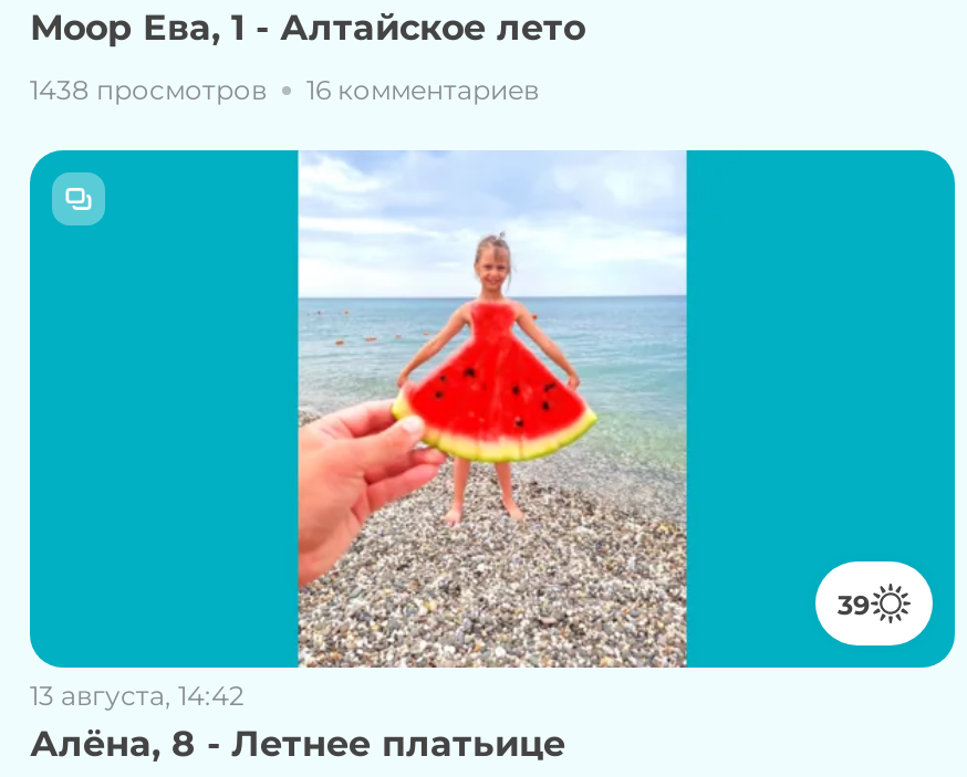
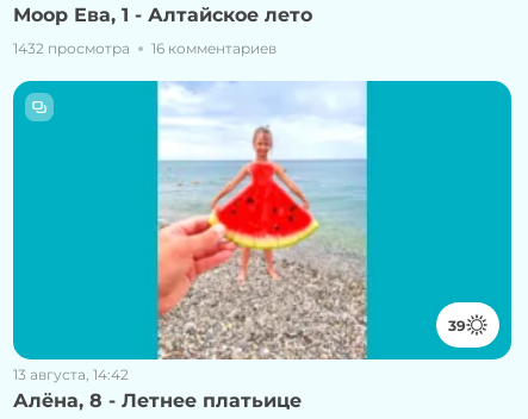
- 1438 просмотров 16 комментариев
+ 1432 просмотра 16 комментариев
